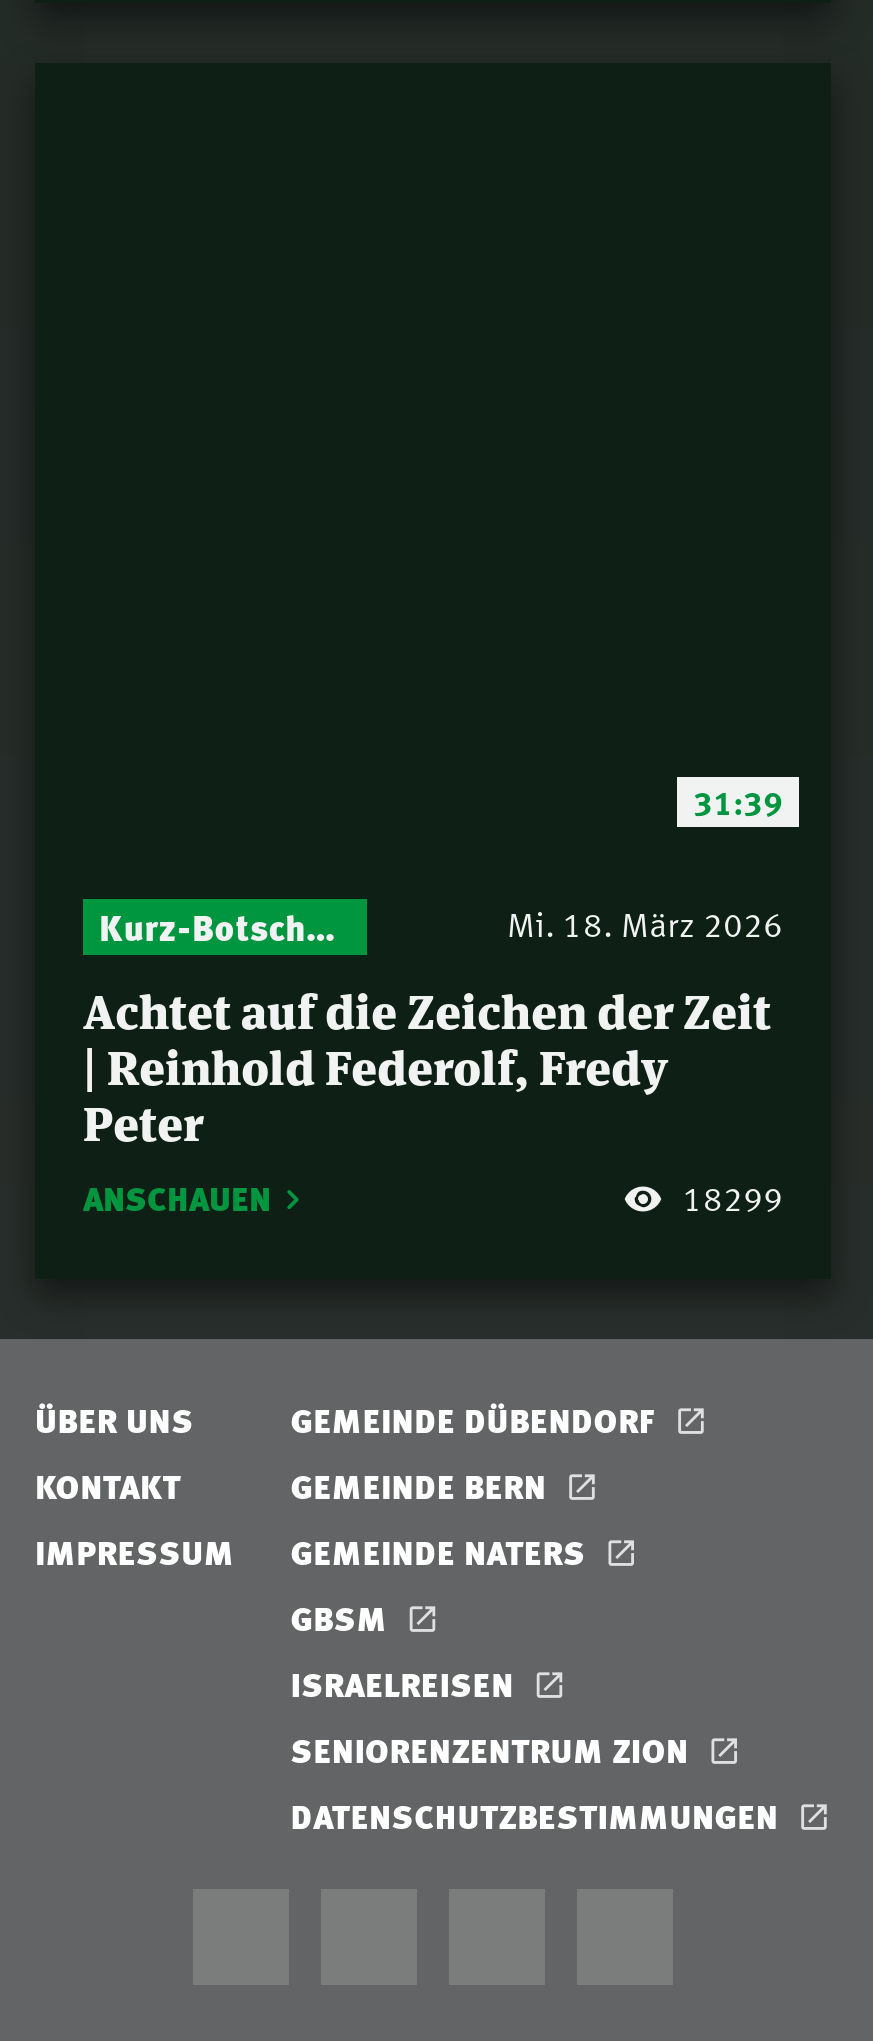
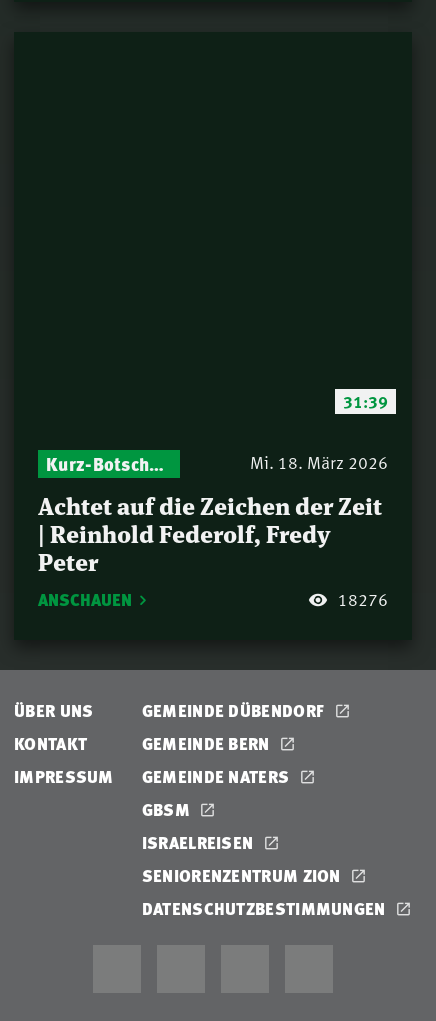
- 18299
+ 18276
